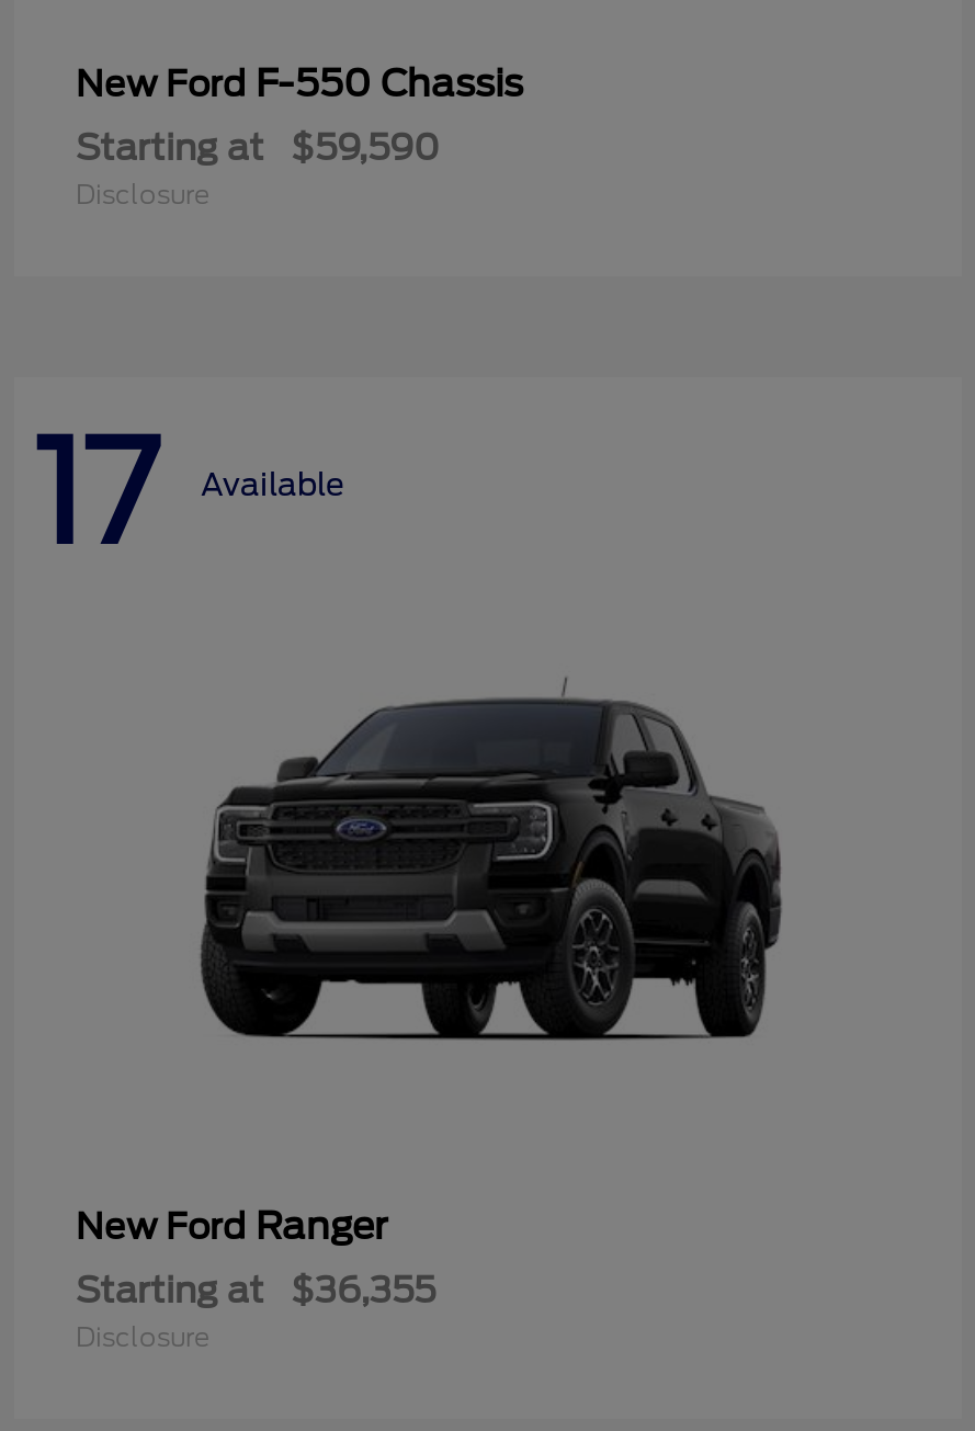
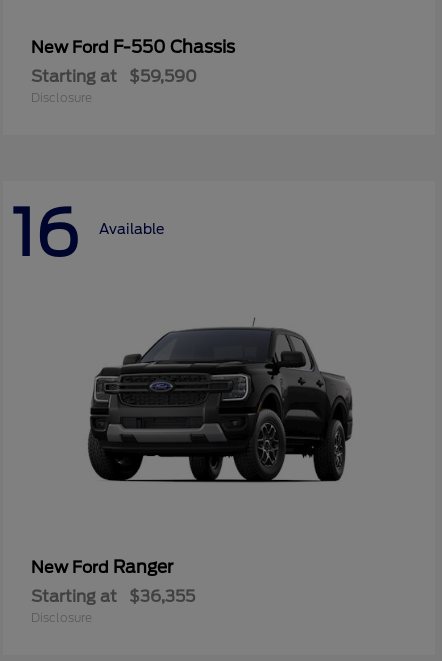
- 17 Available
+ 16 Available
